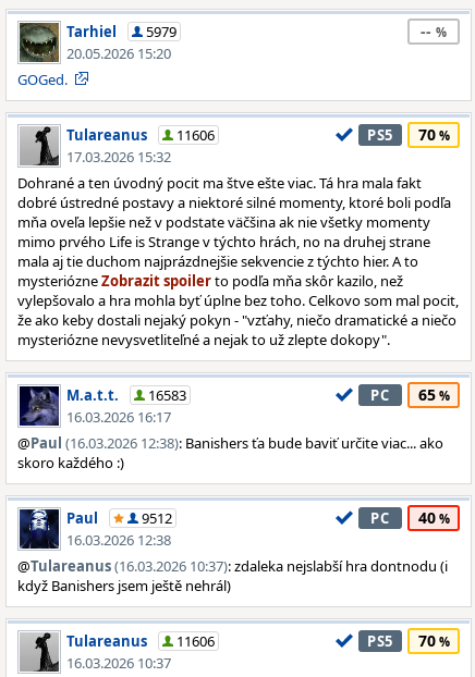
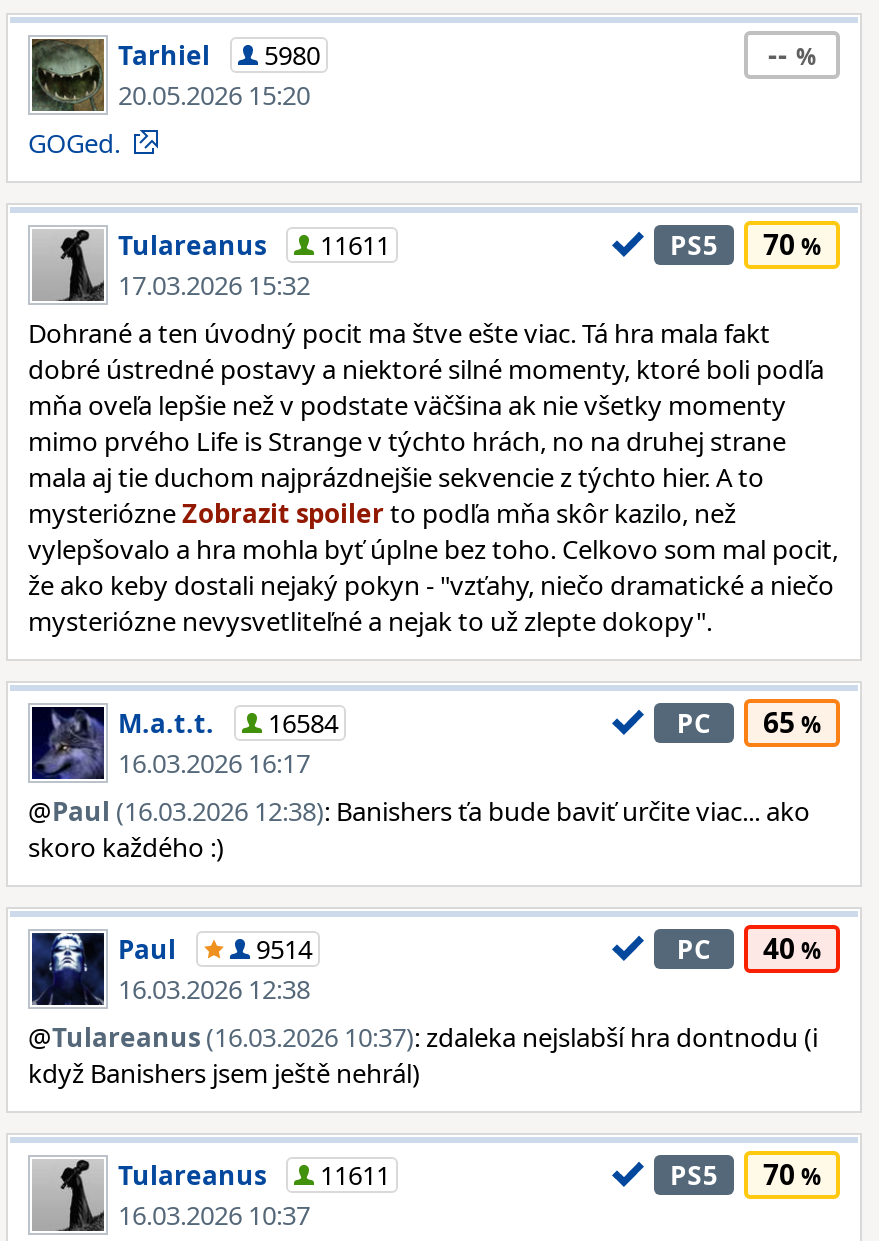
- Tarhiel 5979
+ Tarhiel 5980

- Tulareanus 11606
+ Tulareanus 11611

- M.a.t.t. 16583
+ M.a.t.t. 16584

- 9512
+ 9514

- Tulareanus 11606
+ Tulareanus 11611
